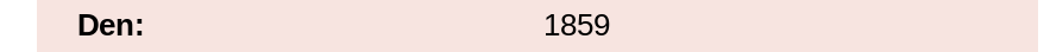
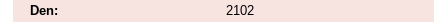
- 1859
+ 2102
